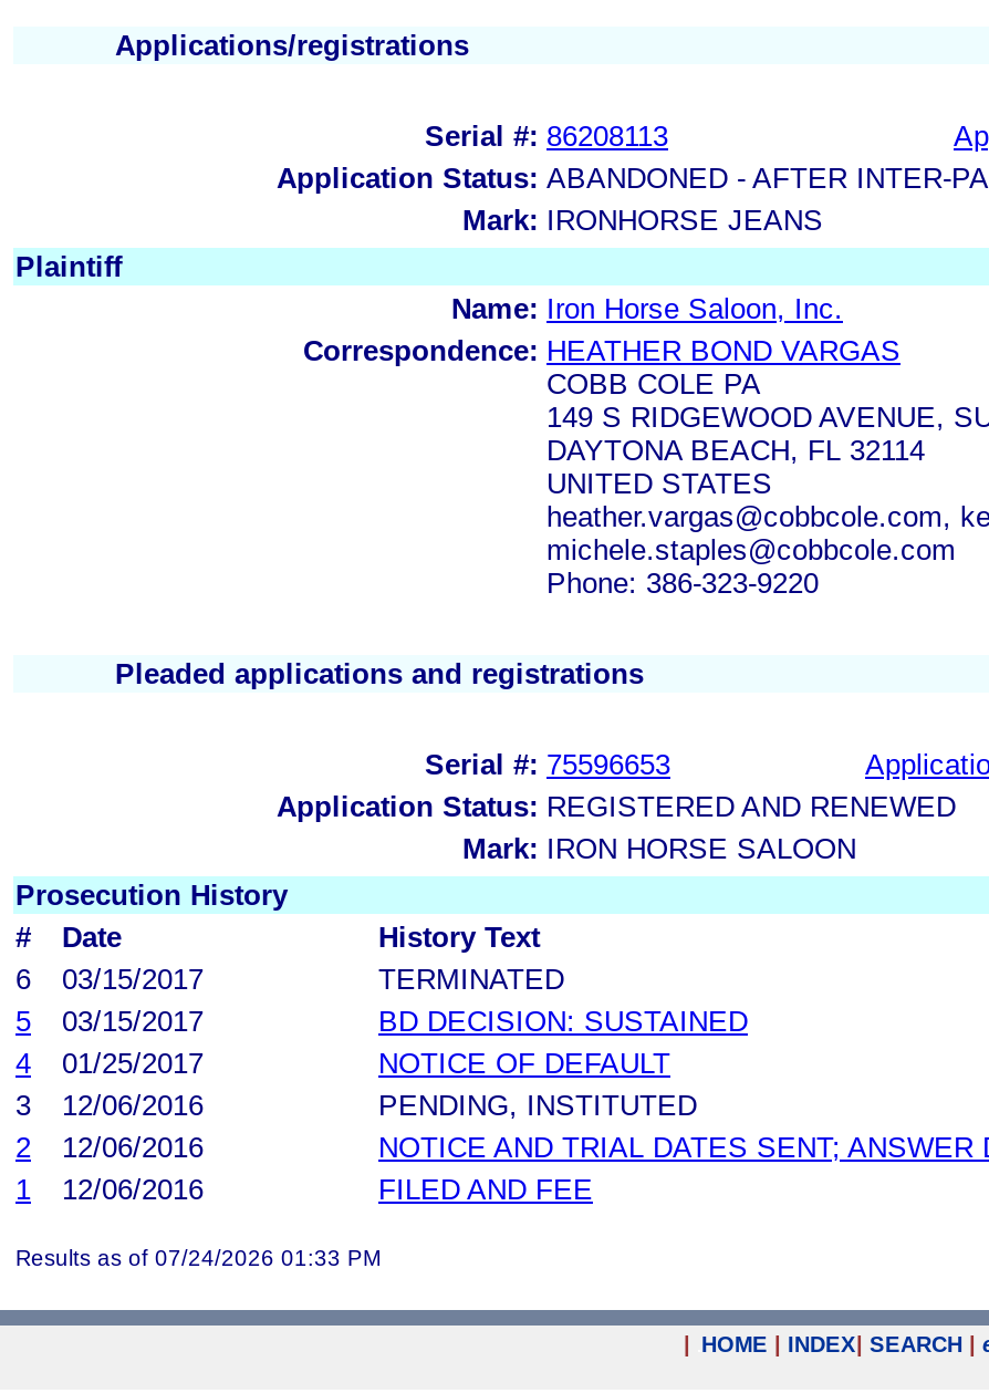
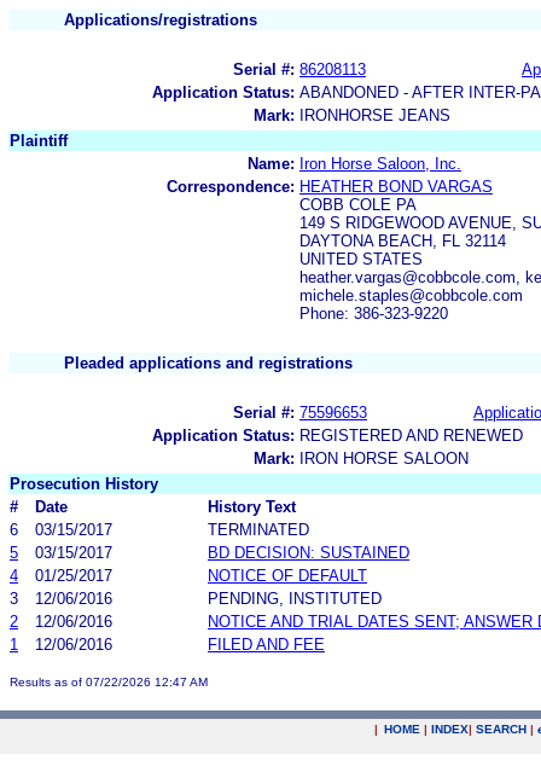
- Results as of 07/24/2026 01:33 PM
+ Results as of 07/22/2026 12:47 AM
